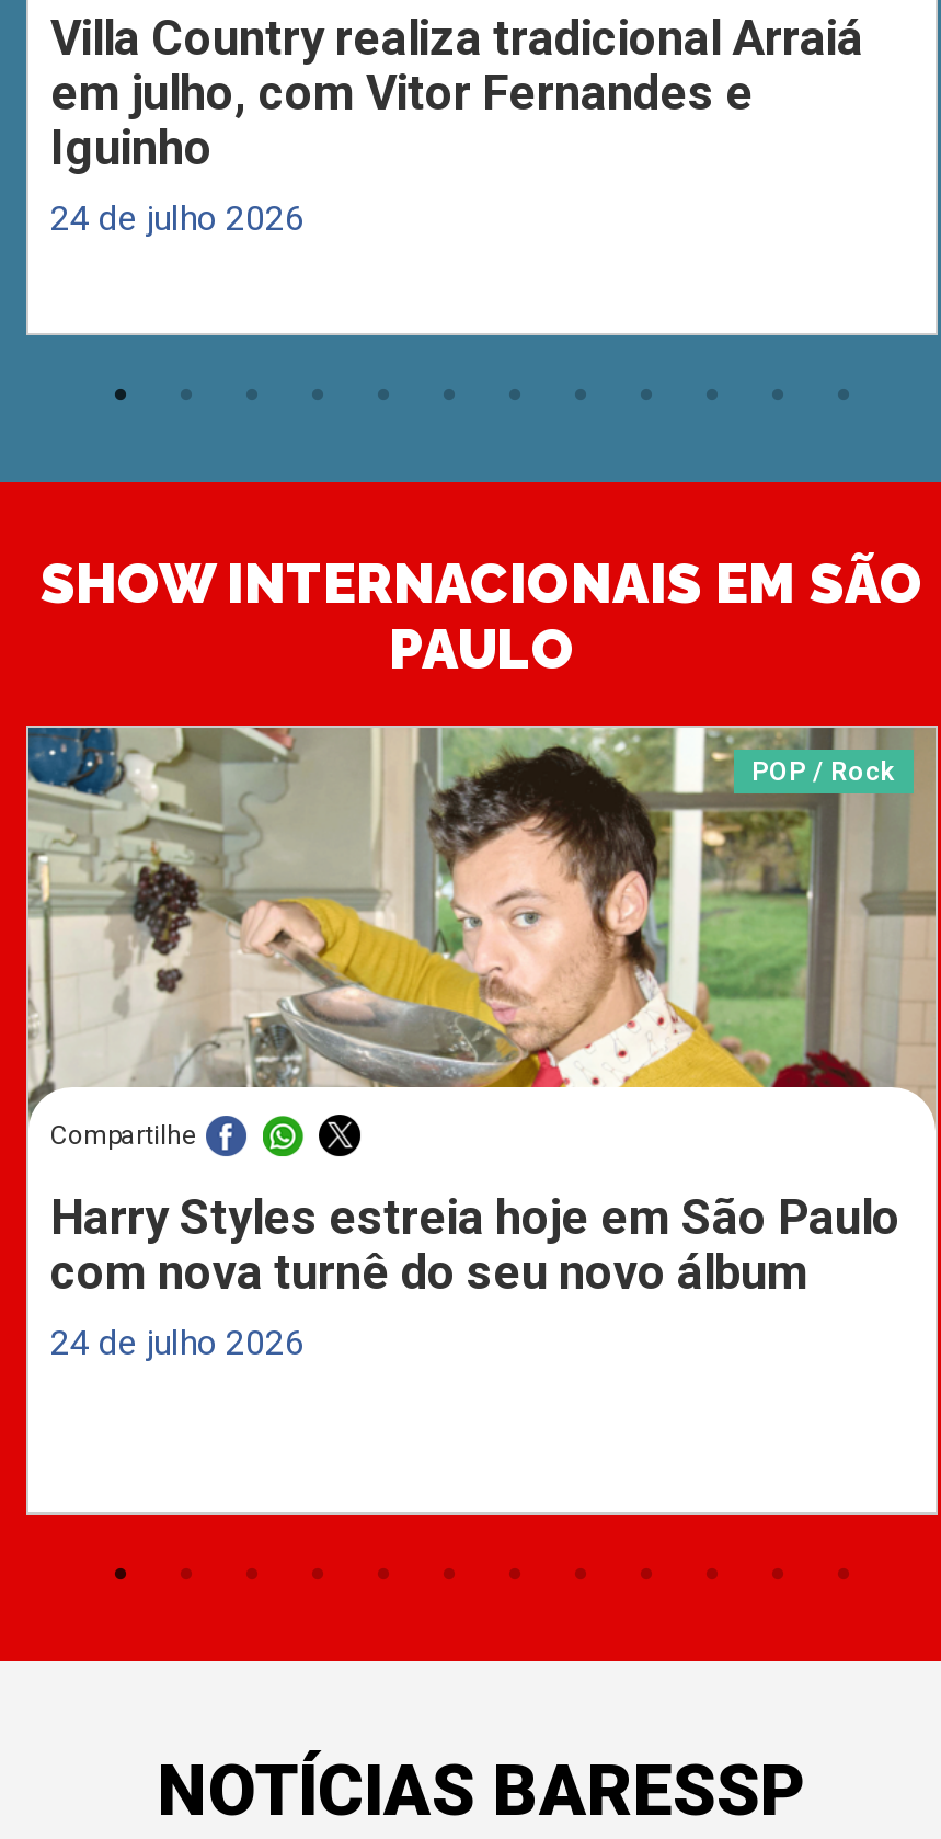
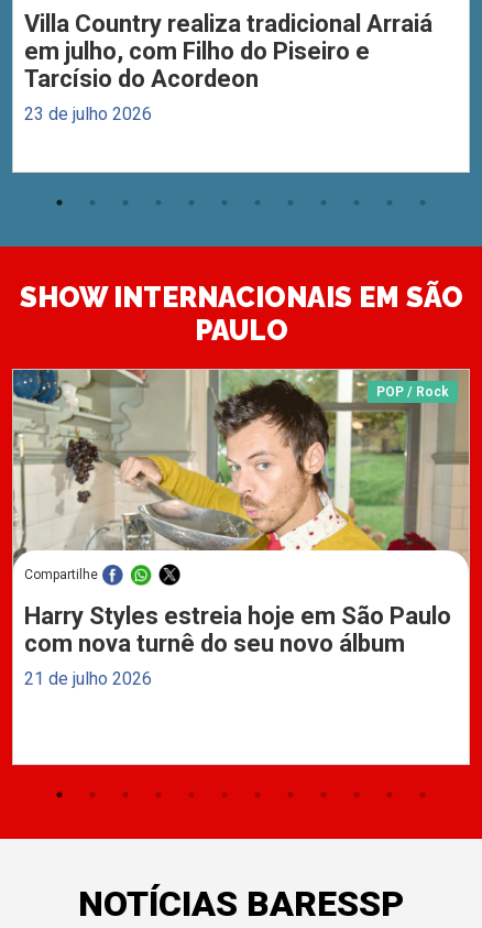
- em julho, com Vitor Fernandes e
- Iguinho
- 24 de julho 2026
+ em julho, com Filho do Piseiro e
+ Tarcísio do Acordeon
+ 23 de julho 2026

- 24 de julho 2026
+ 21 de julho 2026
